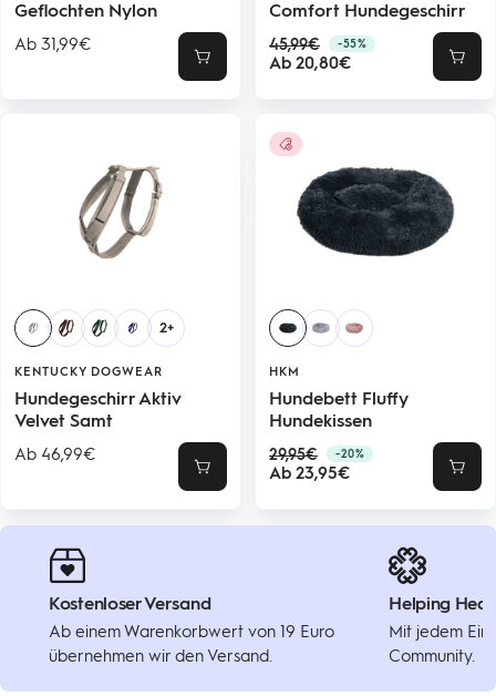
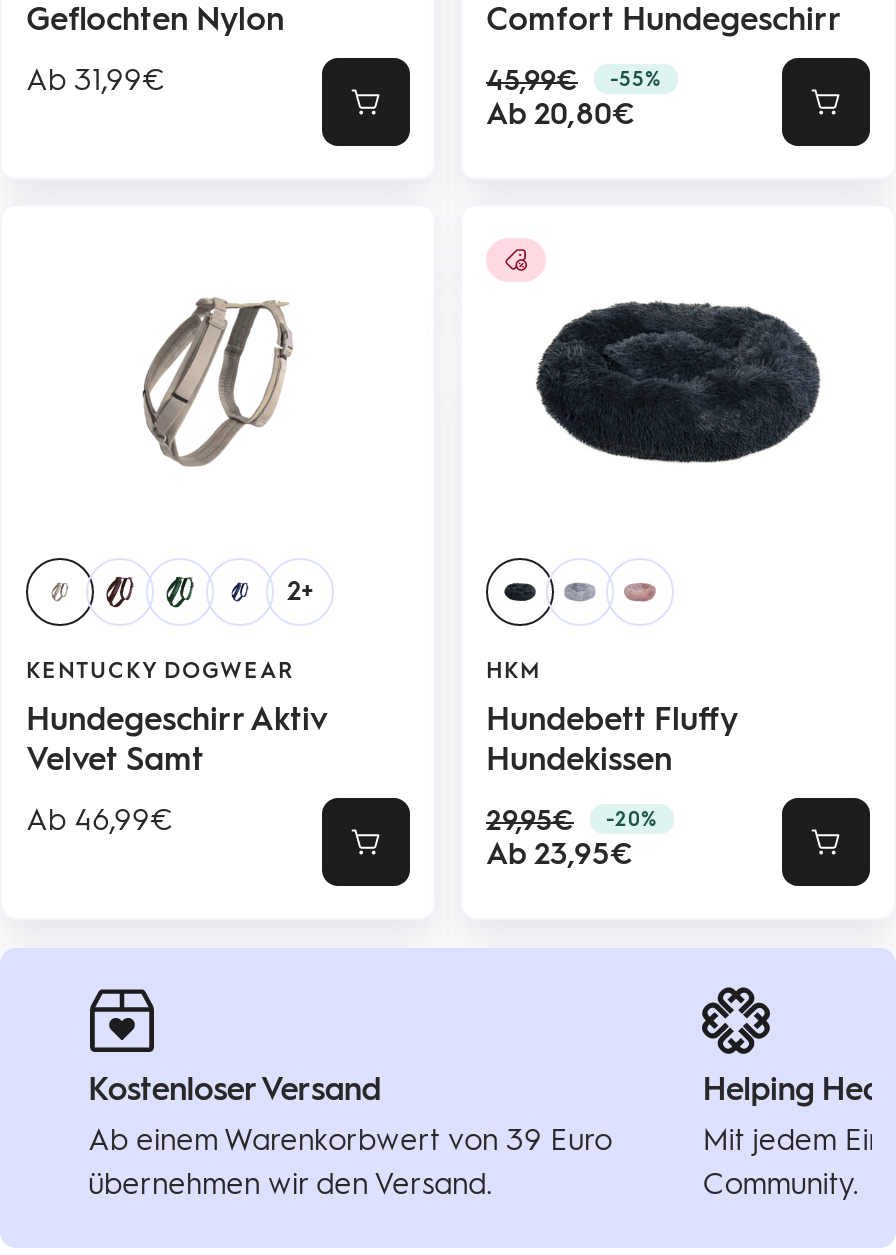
- Ab einem Warenkorbwert von 19 Euro
+ Ab einem Warenkorbwert von 39 Euro
